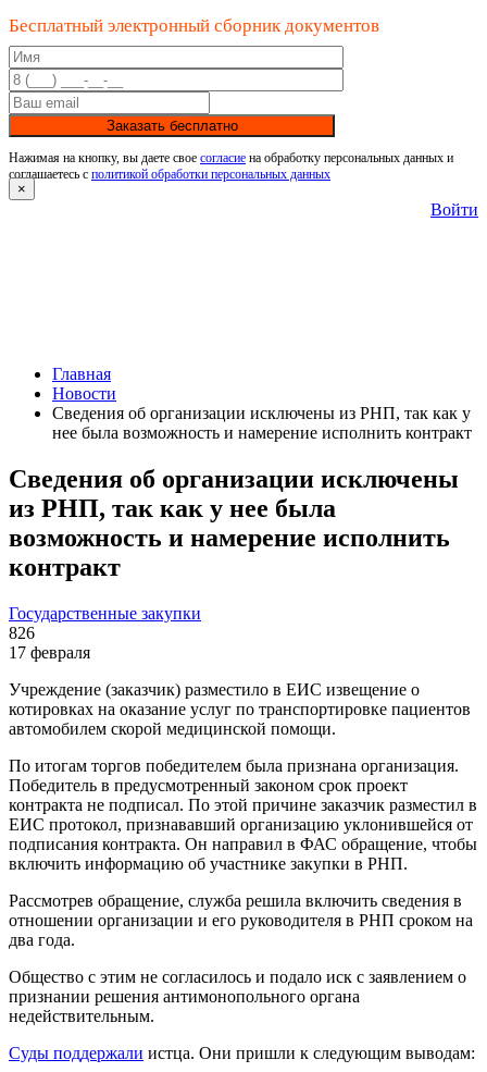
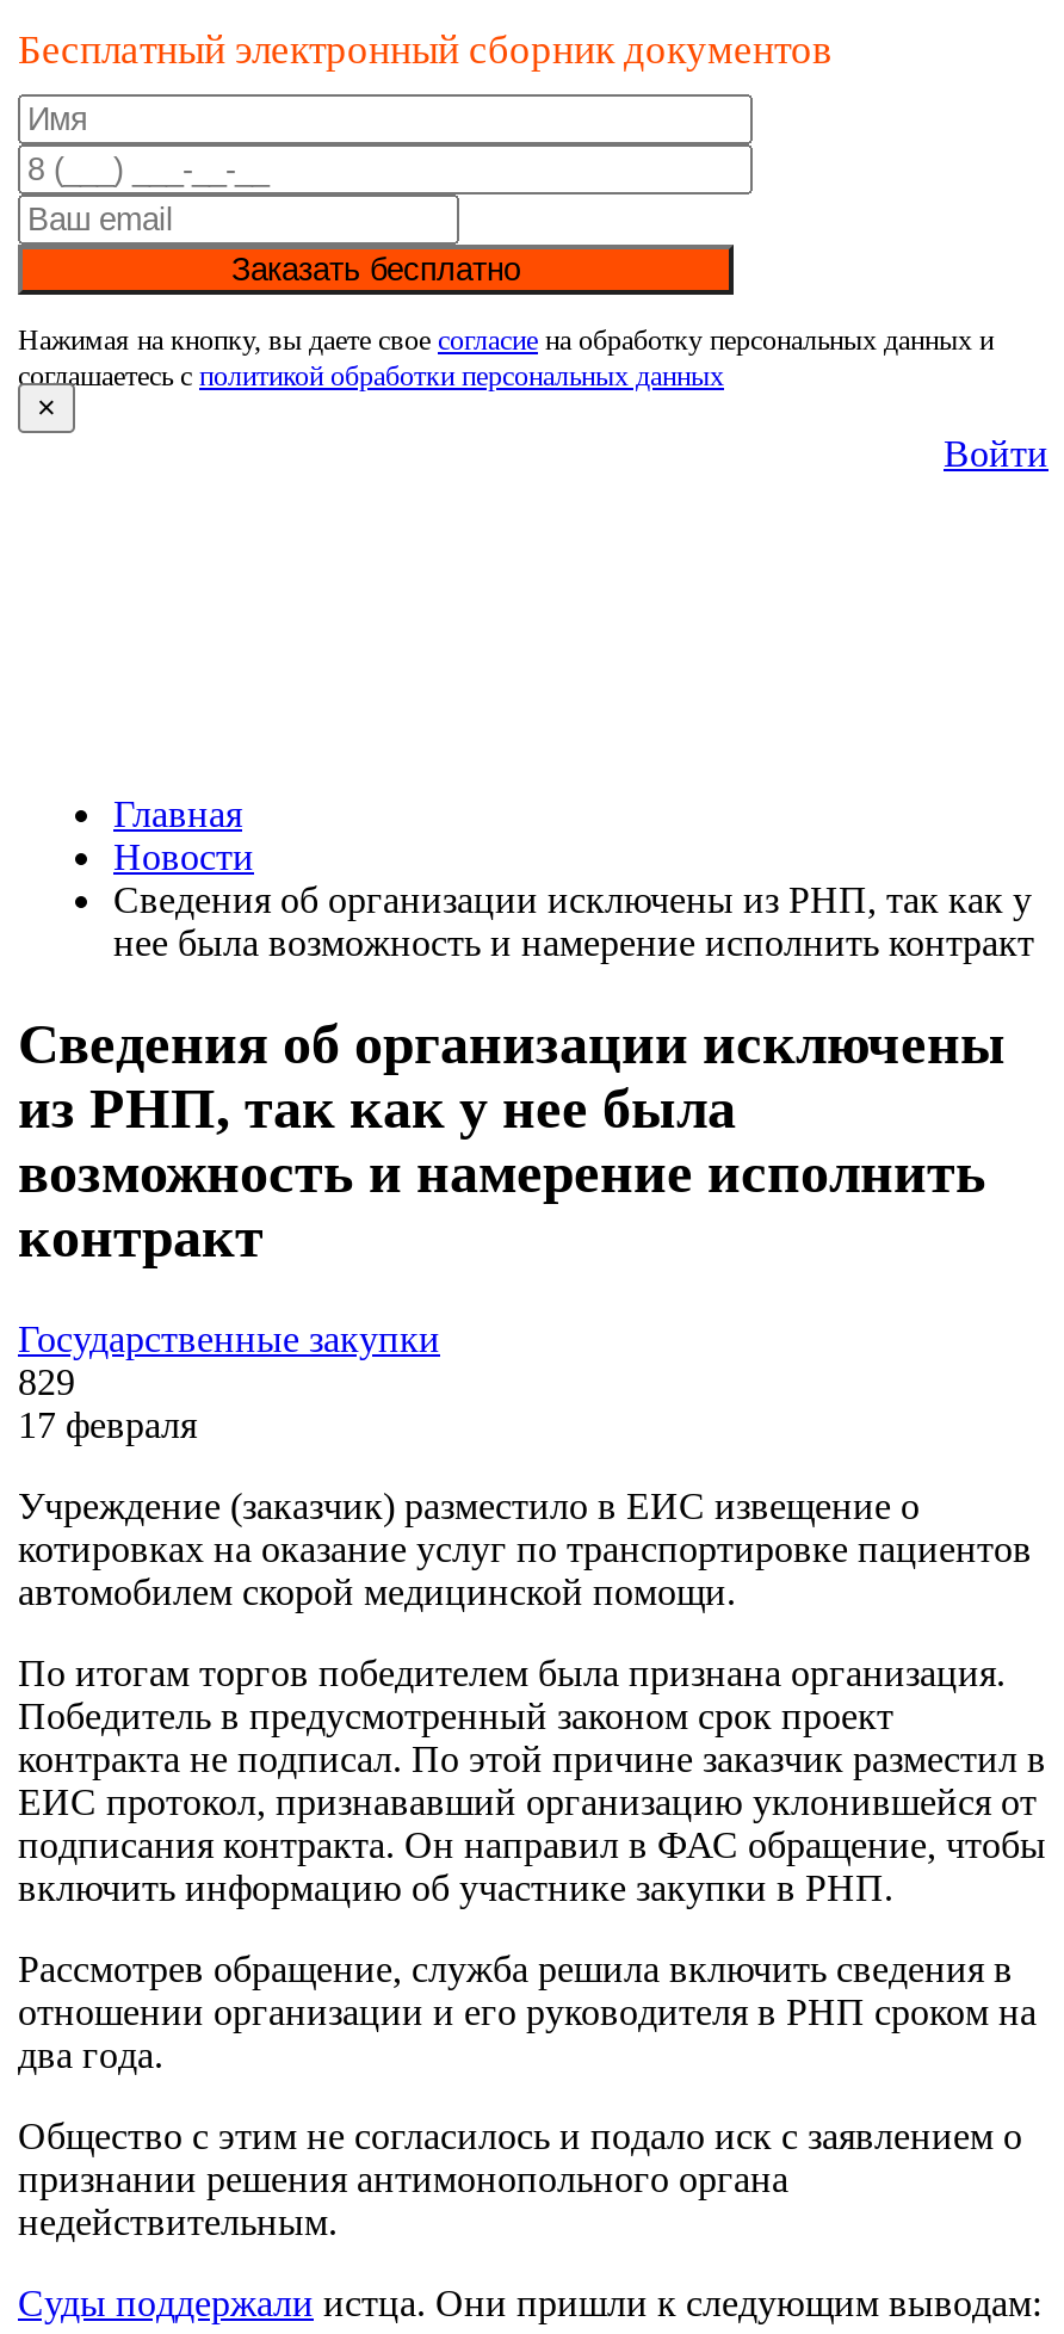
- 826
+ 829
